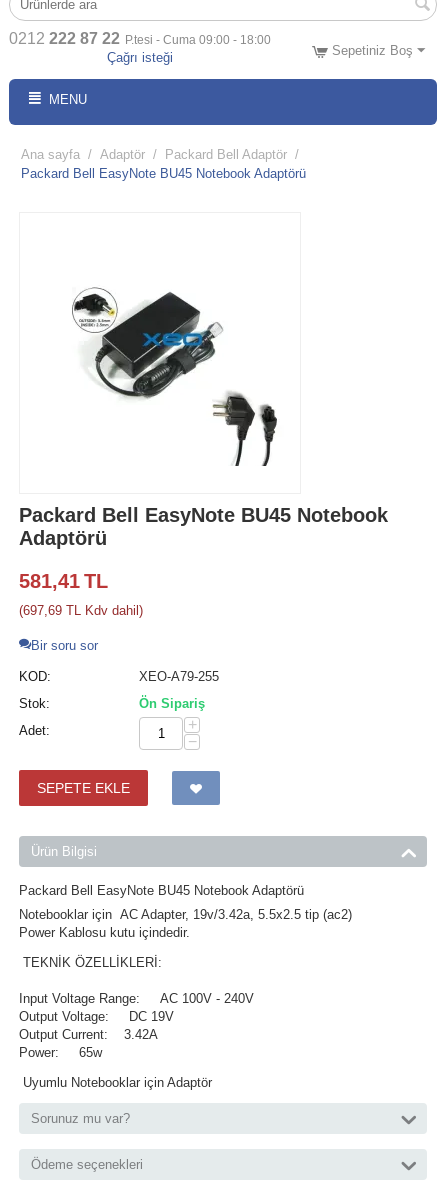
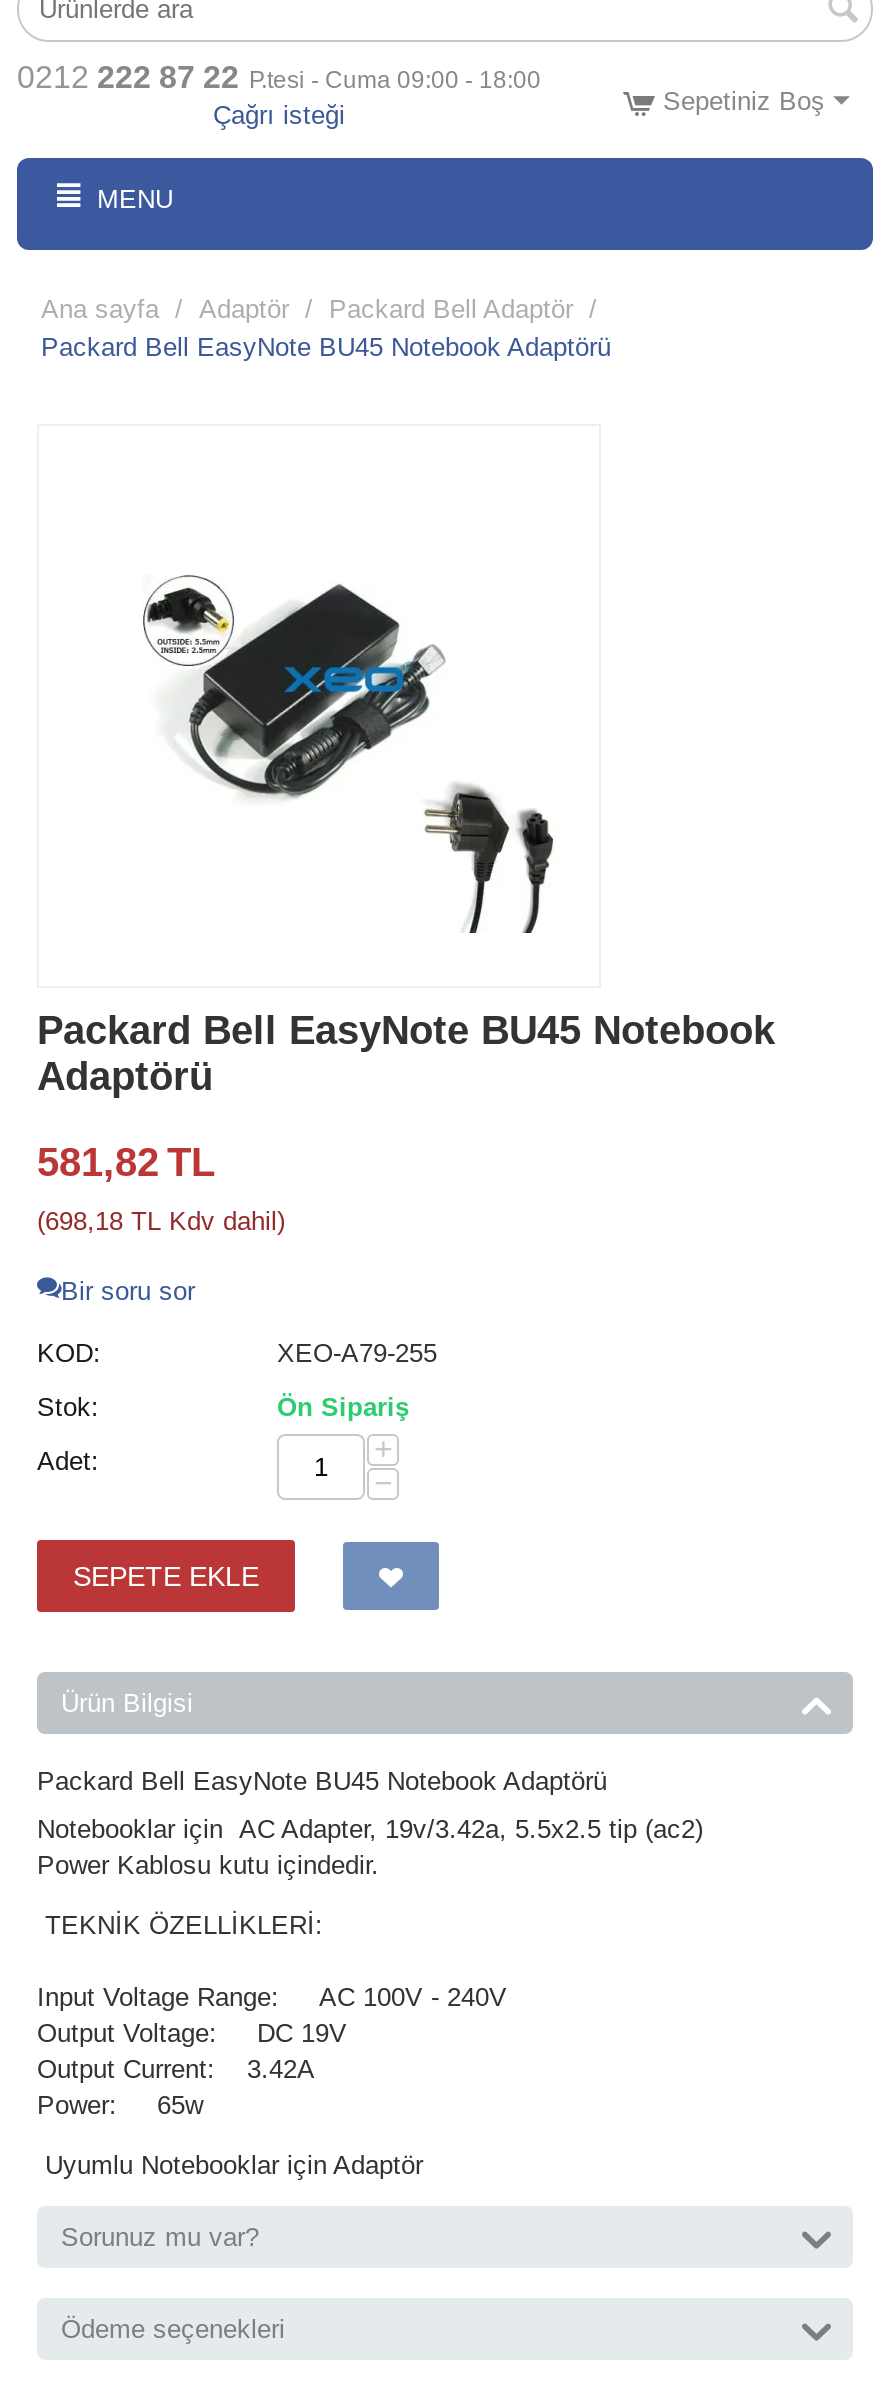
- 581,41 TL
+ 581,82 TL

- (697,69 TL Kdv dahil)
+ (698,18 TL Kdv dahil)
